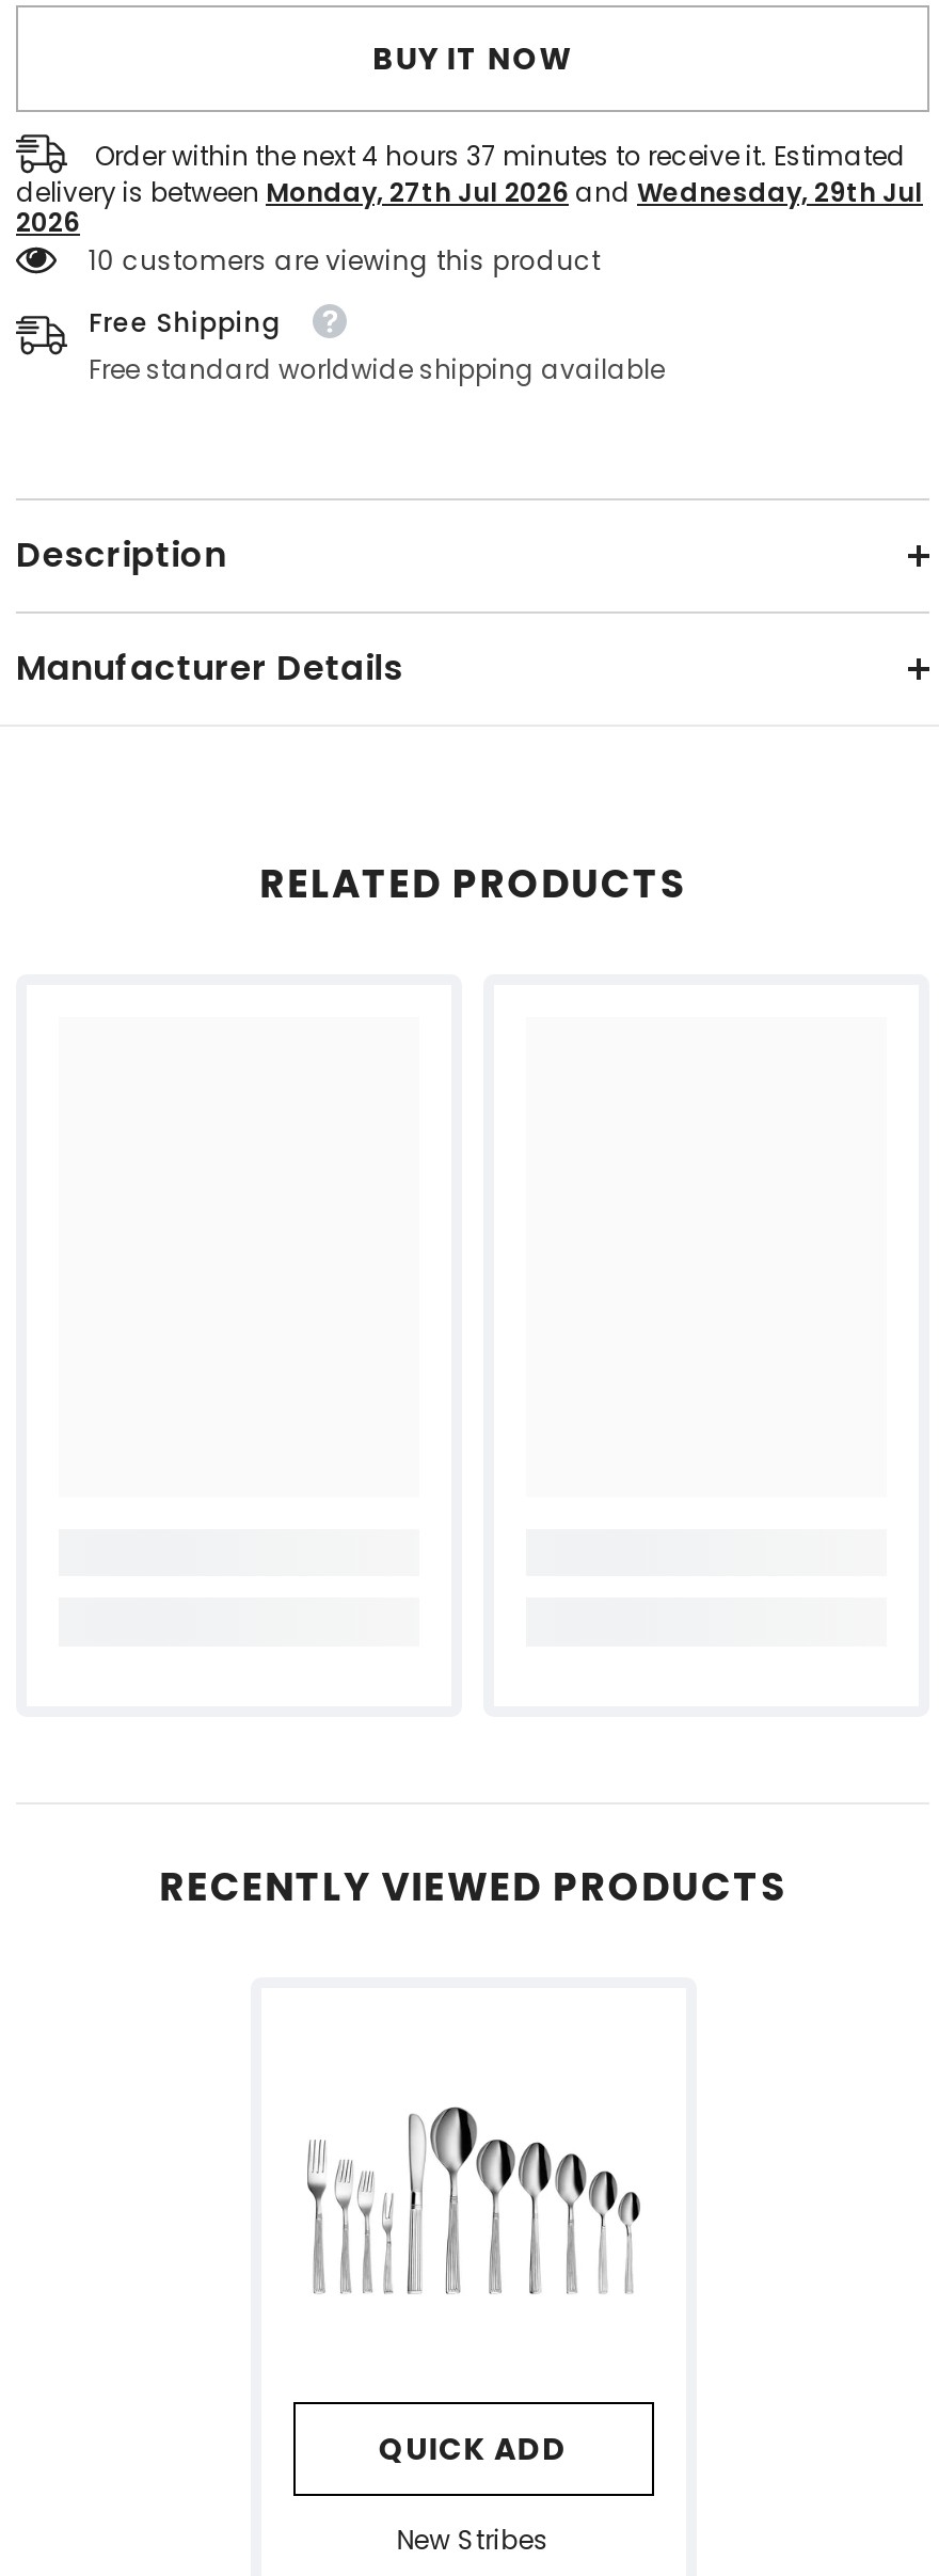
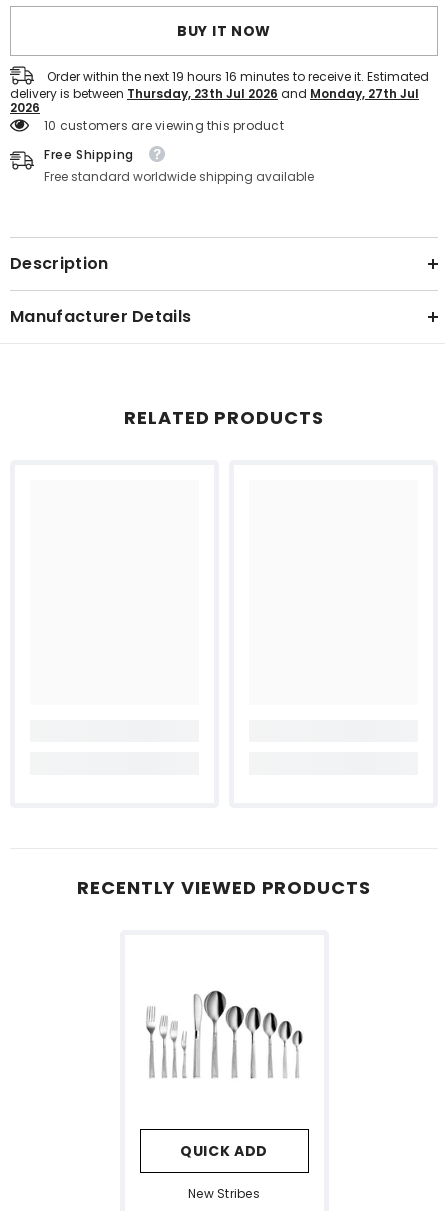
- Order within the next 4 hours 37 minutes to receive it. Estimated
+ Order within the next 19 hours 16 minutes to receive it. Estimated

- delivery is between Monday, 27th Jul 2026 and Wednesday, 29th Jul
+ delivery is between Thursday, 23th Jul 2026 and Monday, 27th Jul
